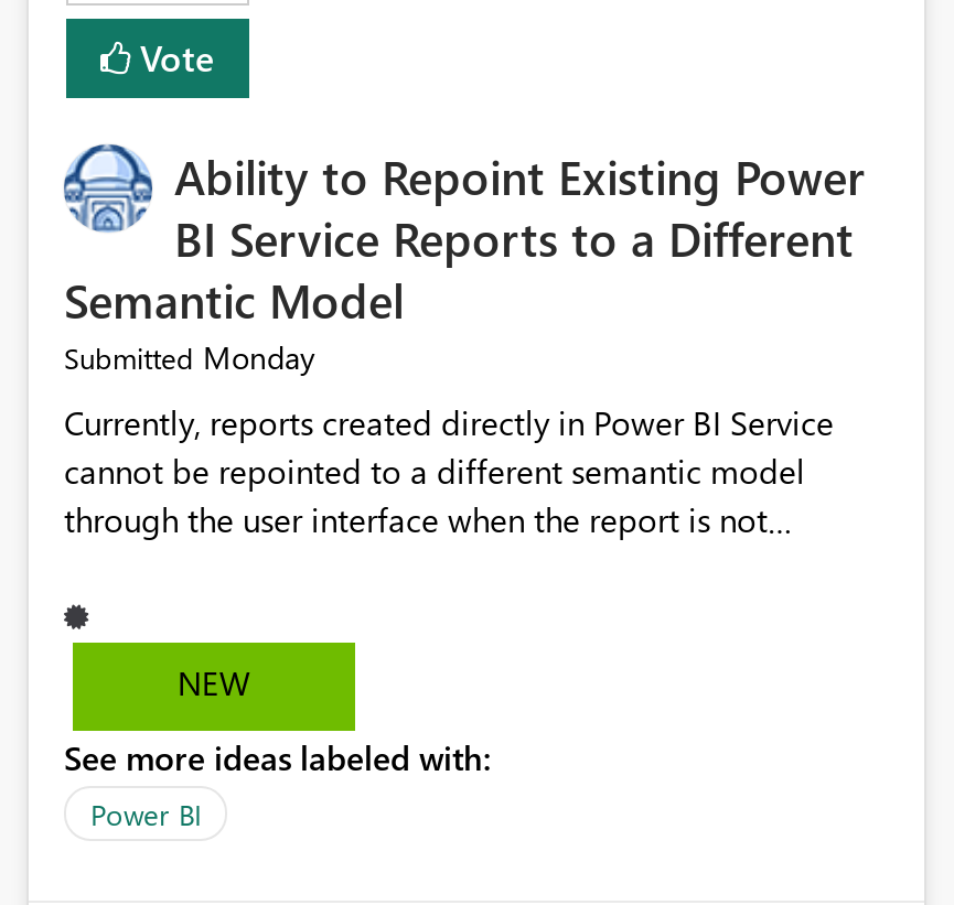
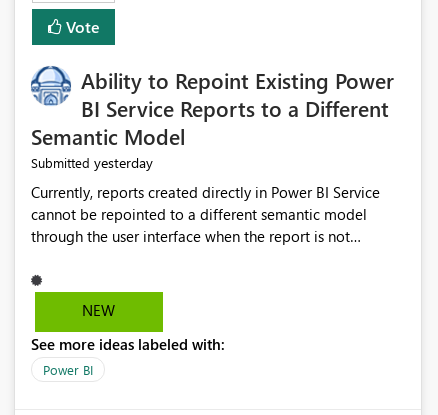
- Submitted Monday
+ Submitted yesterday
